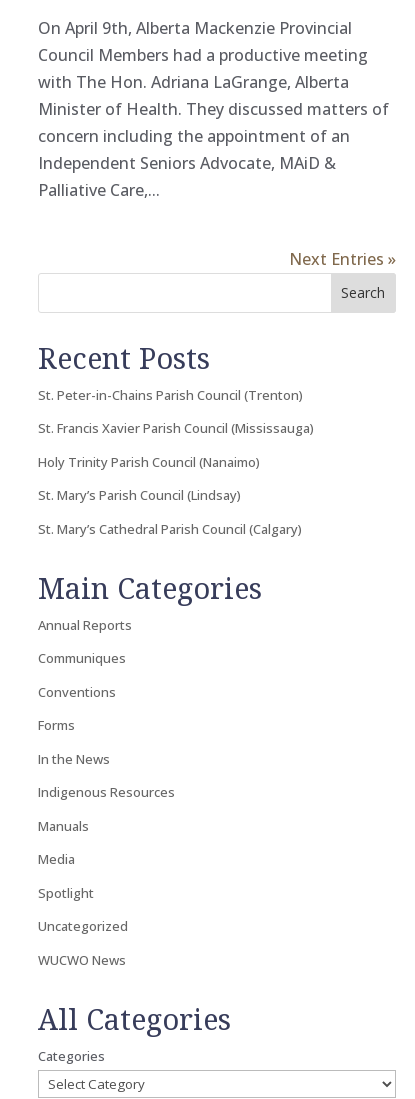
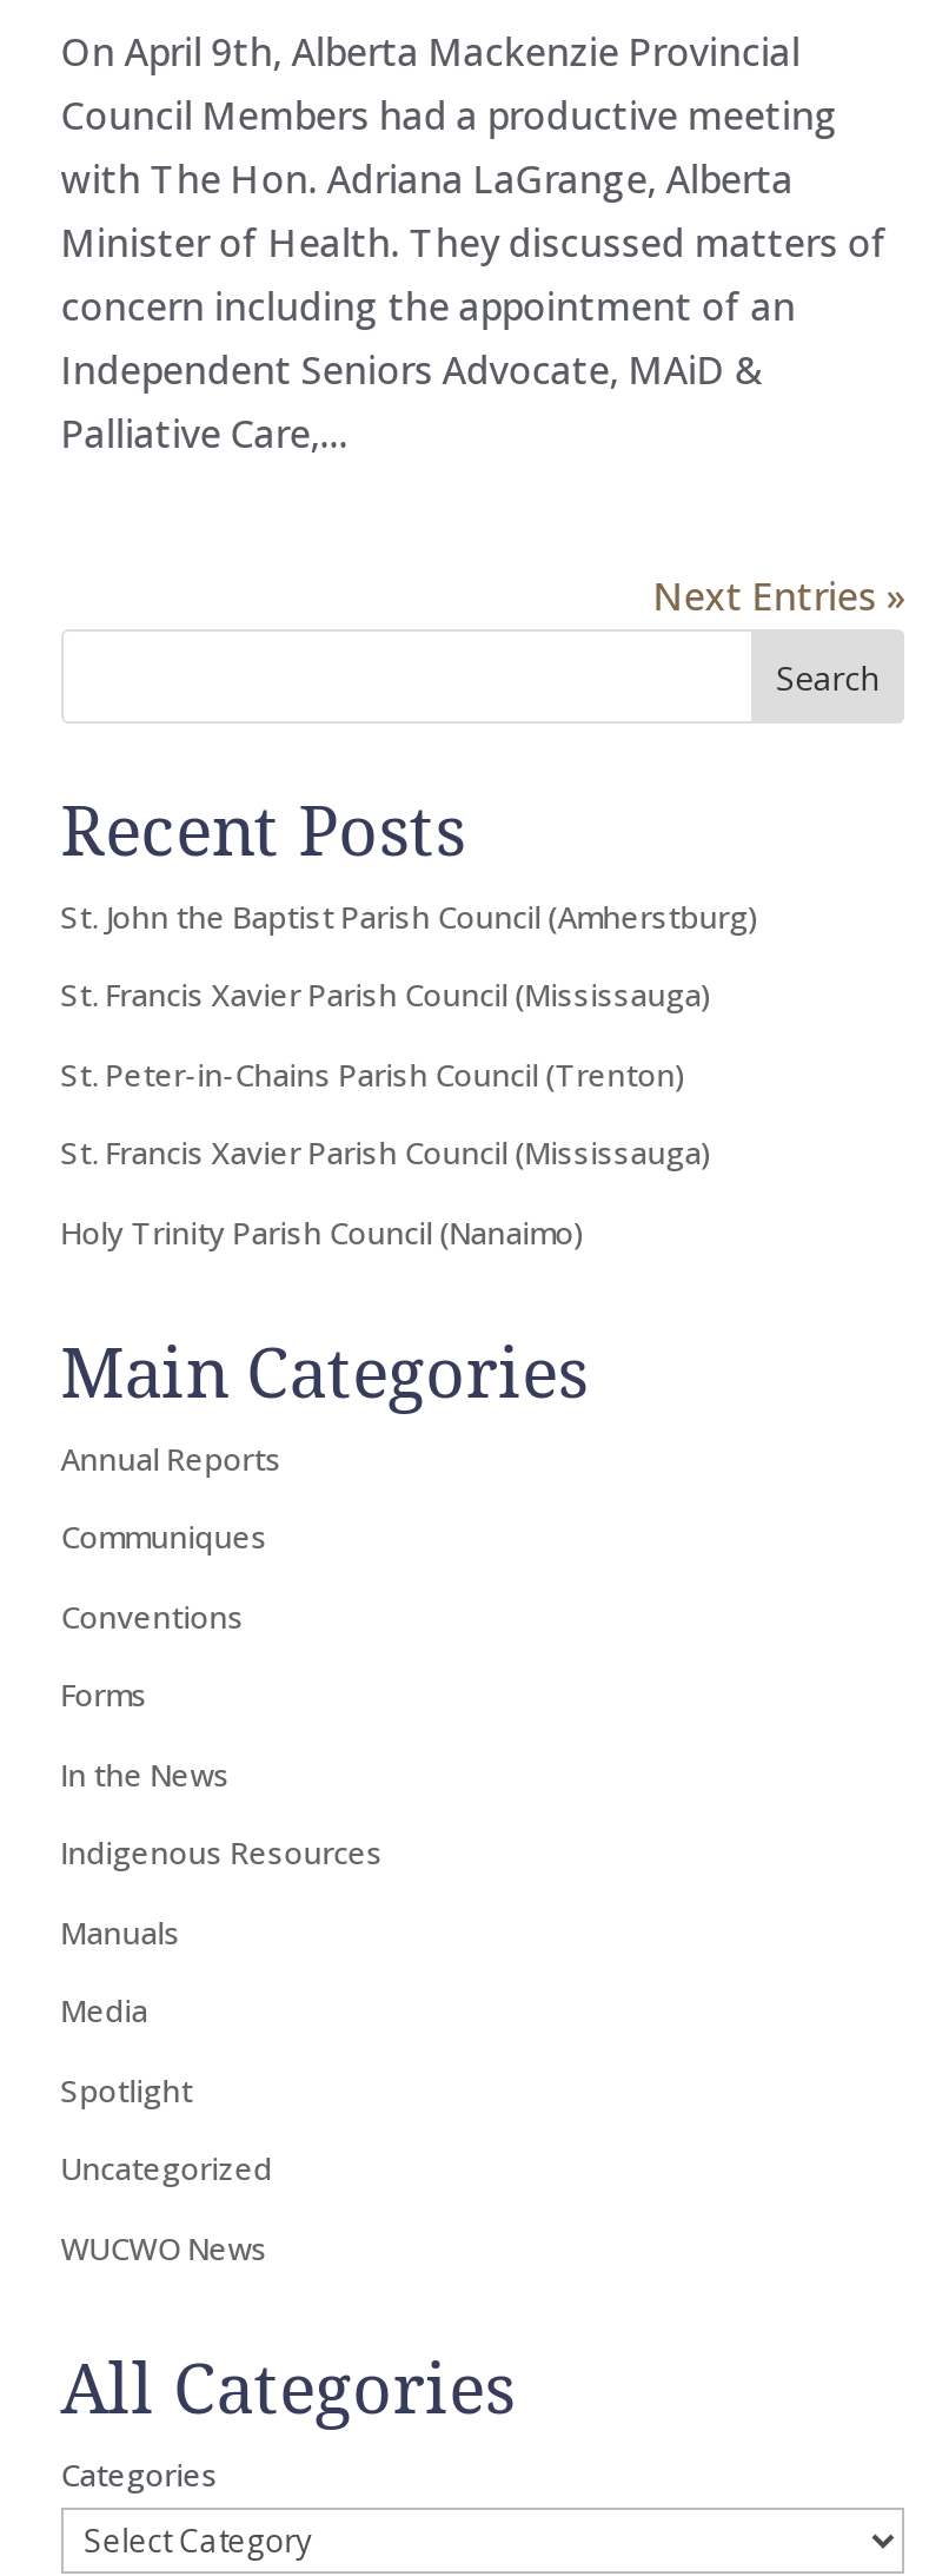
+ St. John the Baptist Parish Council (Amherstburg)
+ St. Francis Xavier Parish Council (Mississauga)

moved down: St. Peter-in-Chains Parish Council (Trenton) | St. Francis Xavier Parish Council (Mississauga) | Holy Trinity Parish Council (Nanaimo)

- St. Mary’s Parish Council (Lindsay)
- St. Mary’s Cathedral Parish Council (Calgary)
